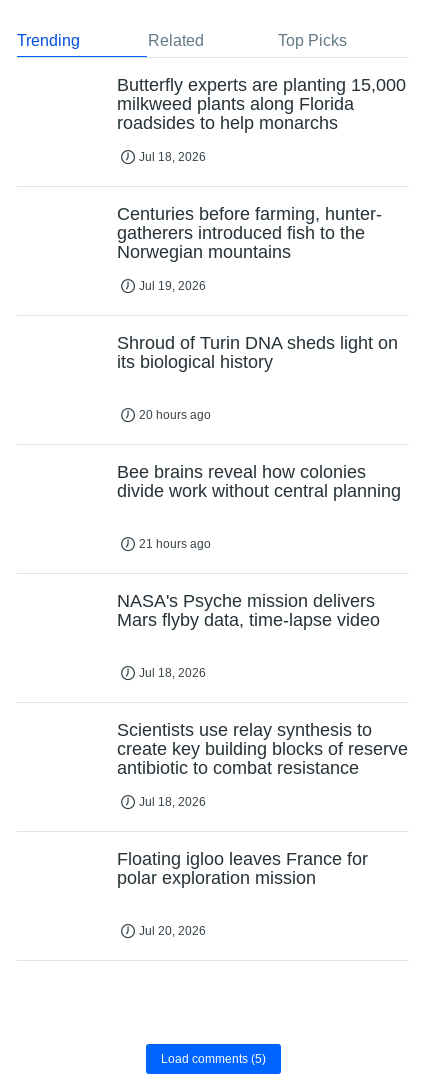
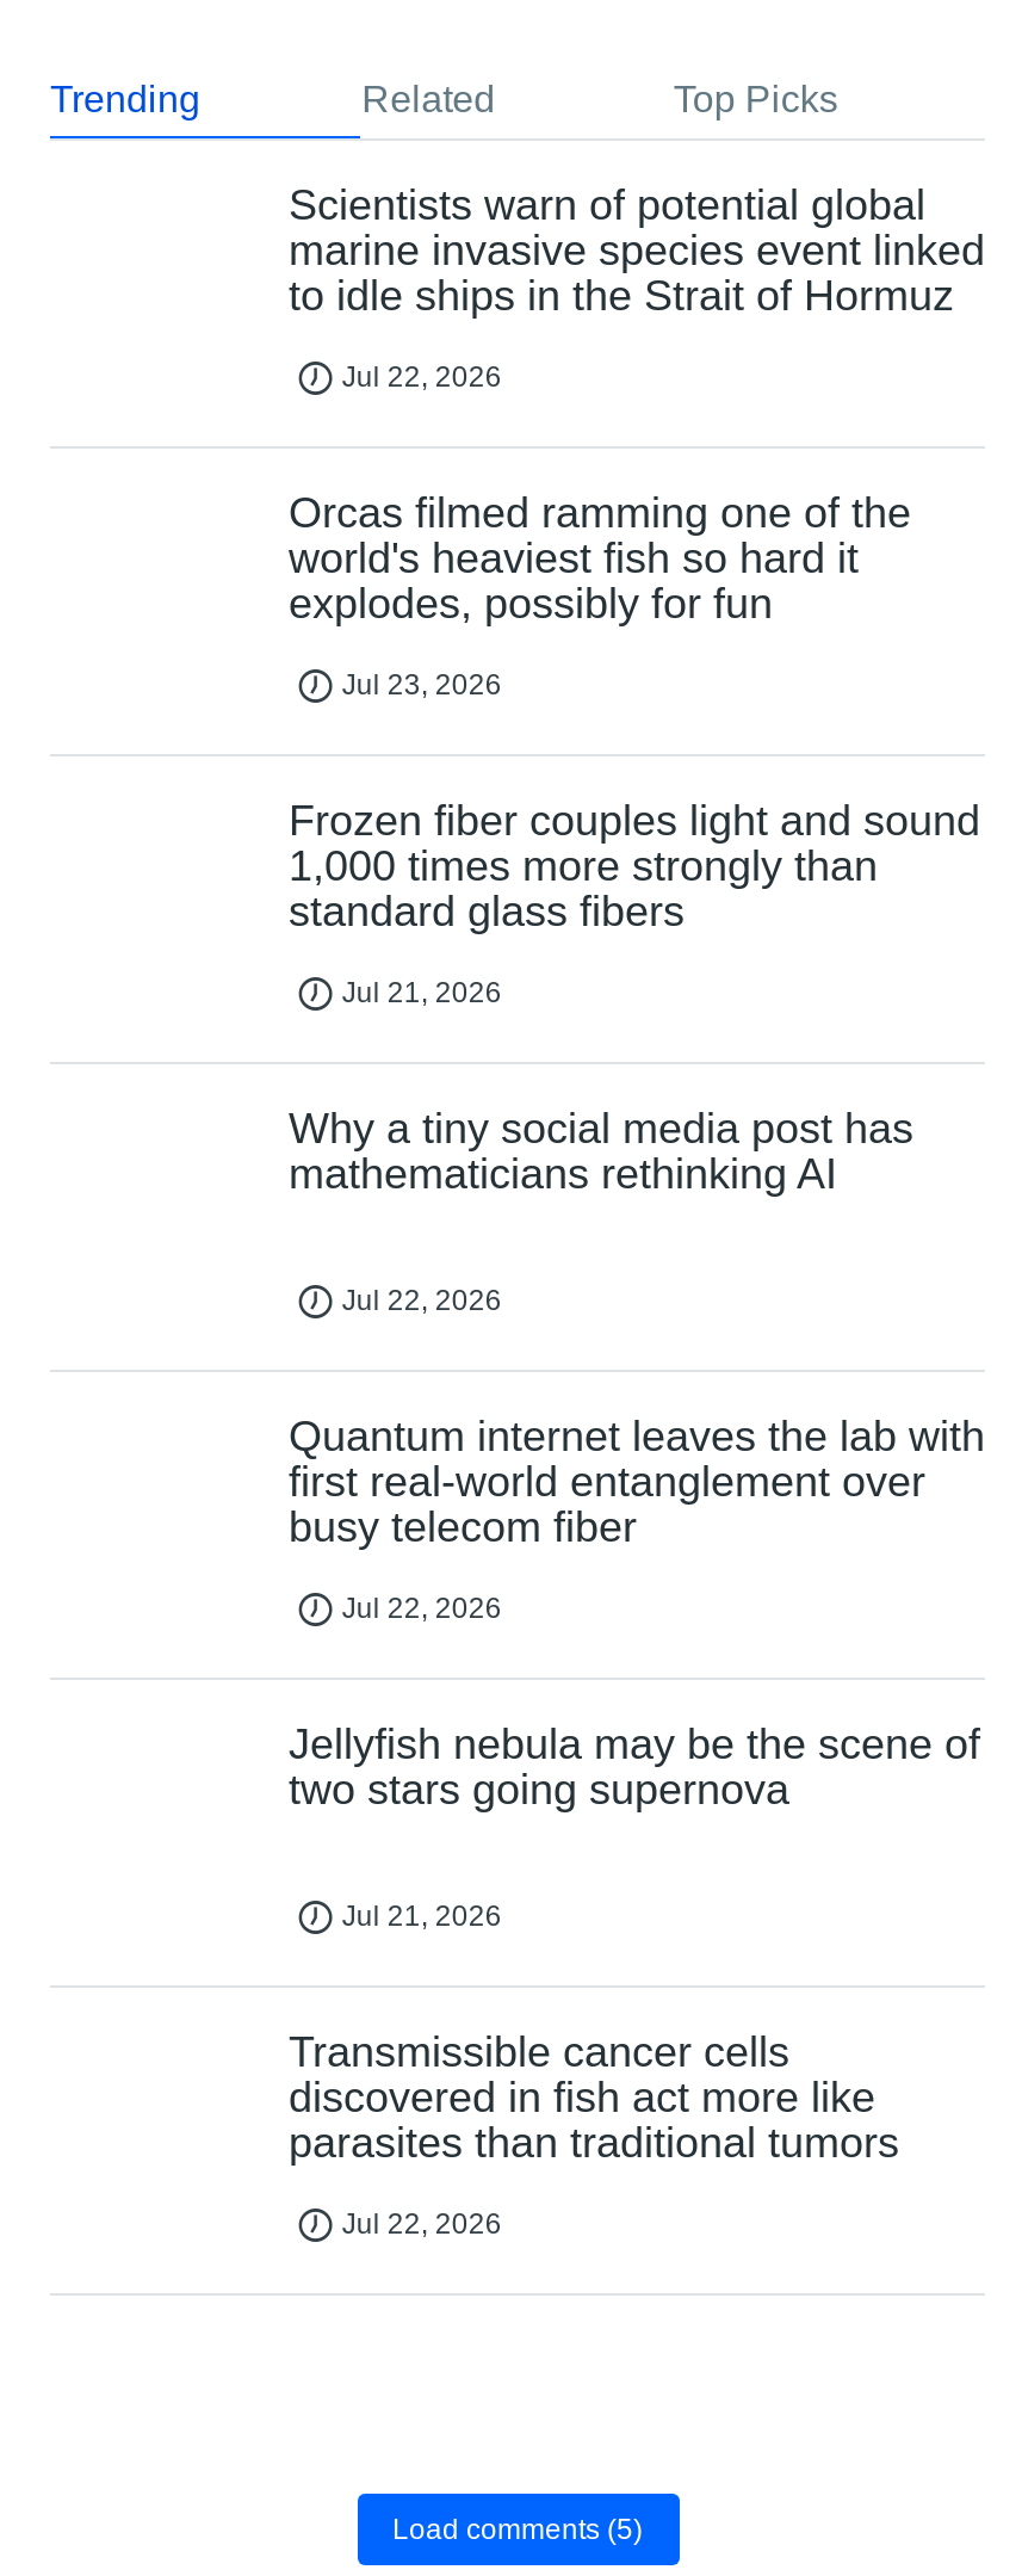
- Butterfly experts are planting 15,000
- milkweed plants along Florida
- roadsides to help monarchs
+ Scientists warn of potential global
+ marine invasive species event linked
+ to idle ships in the Strait of Hormuz

- Jul 18, 2026
+ Jul 22, 2026

- Centuries before farming, hunter-
- gatherers introduced fish to the
- Norwegian mountains
+ Orcas filmed ramming one of the
+ world's heaviest fish so hard it
+ explodes, possibly for fun

- Jul 19, 2026
+ Jul 23, 2026

- Shroud of Turin DNA sheds light on
- its biological history
+ Frozen fiber couples light and sound
+ 1,000 times more strongly than
+ standard glass fibers

- 20 hours ago
+ Jul 21, 2026

- Bee brains reveal how colonies
- divide work without central planning
+ Why a tiny social media post has
+ mathematicians rethinking AI

- 21 hours ago
+ Jul 22, 2026

- NASA's Psyche mission delivers
- Mars flyby data, time-lapse video
+ Quantum internet leaves the lab with
+ first real-world entanglement over
+ busy telecom fiber

- Jul 18, 2026
+ Jul 22, 2026

- Scientists use relay synthesis to
- create key building blocks of reserve
- antibiotic to combat resistance
+ Jellyfish nebula may be the scene of
+ two stars going supernova

- Jul 18, 2026
+ Jul 21, 2026

- Floating igloo leaves France for
- polar exploration mission
+ Transmissible cancer cells
+ discovered in fish act more like
+ parasites than traditional tumors

- Jul 20, 2026
+ Jul 22, 2026
